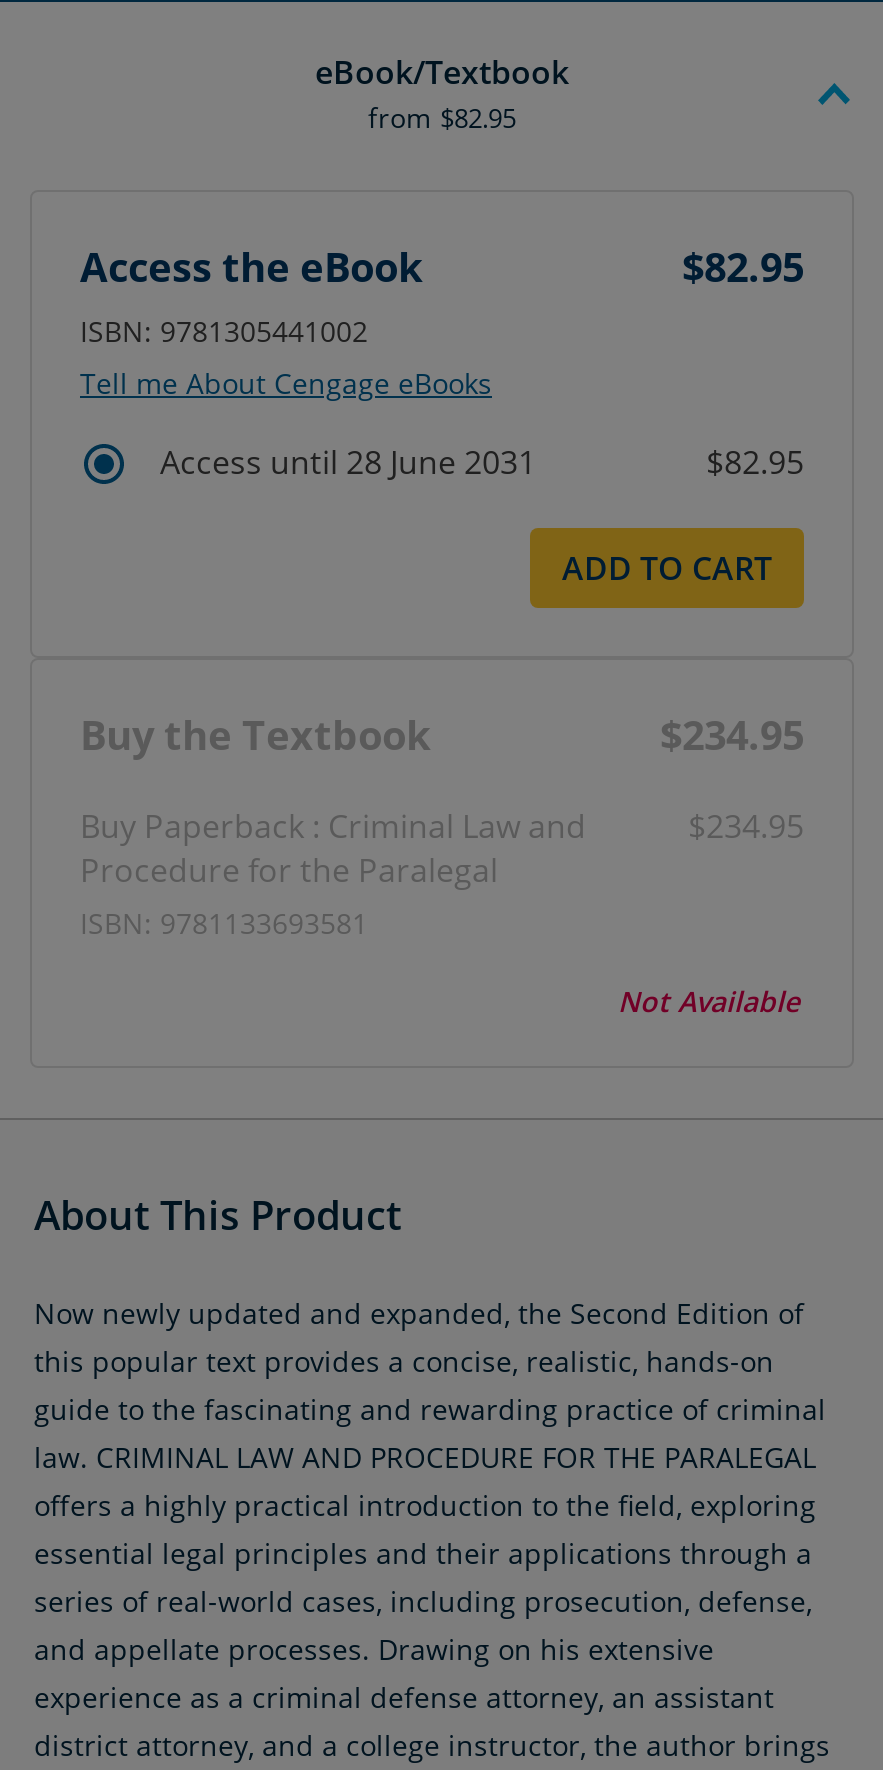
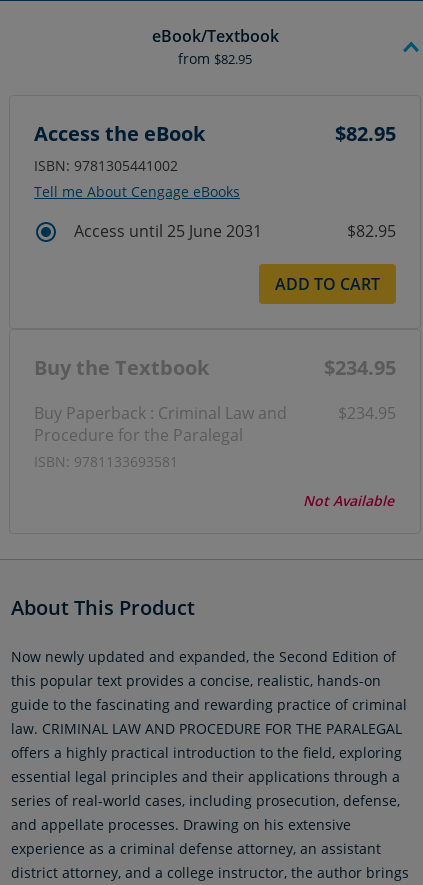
- Access until 28 June 2031
+ Access until 25 June 2031
